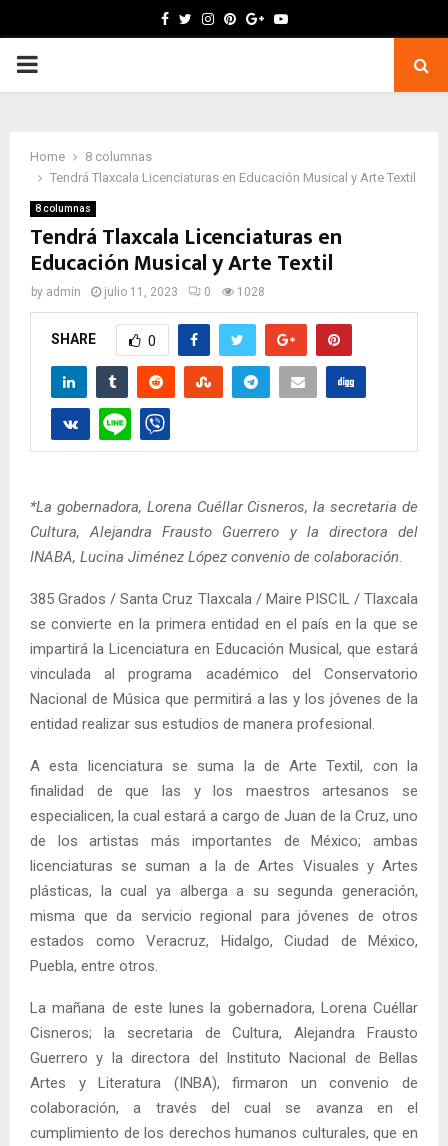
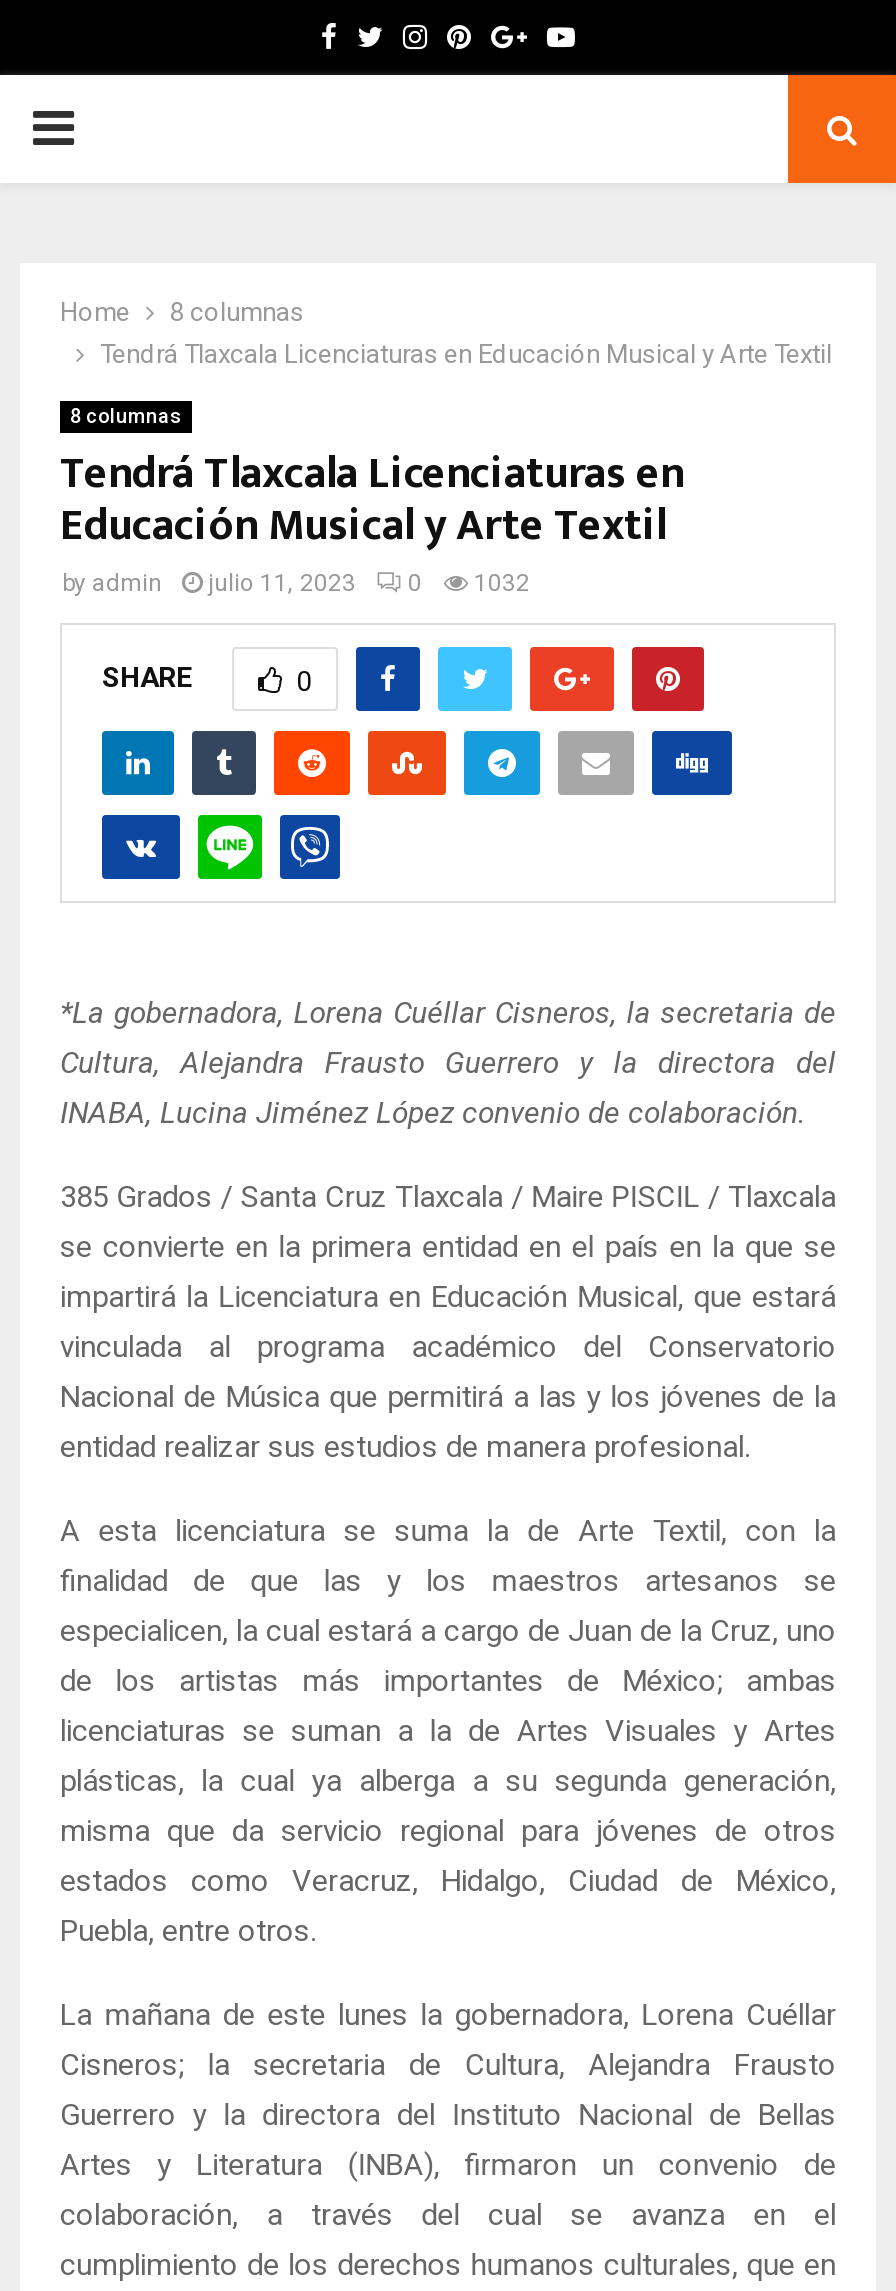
- by admin julio 11, 2023 0 1028
+ by admin julio 11, 2023 0 1032
